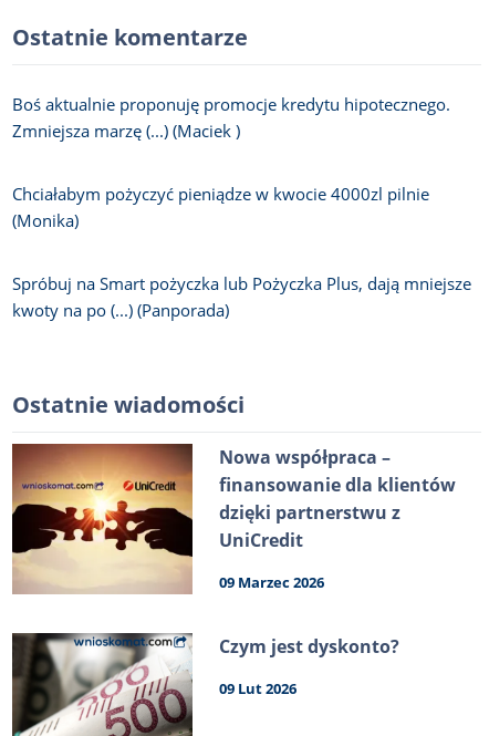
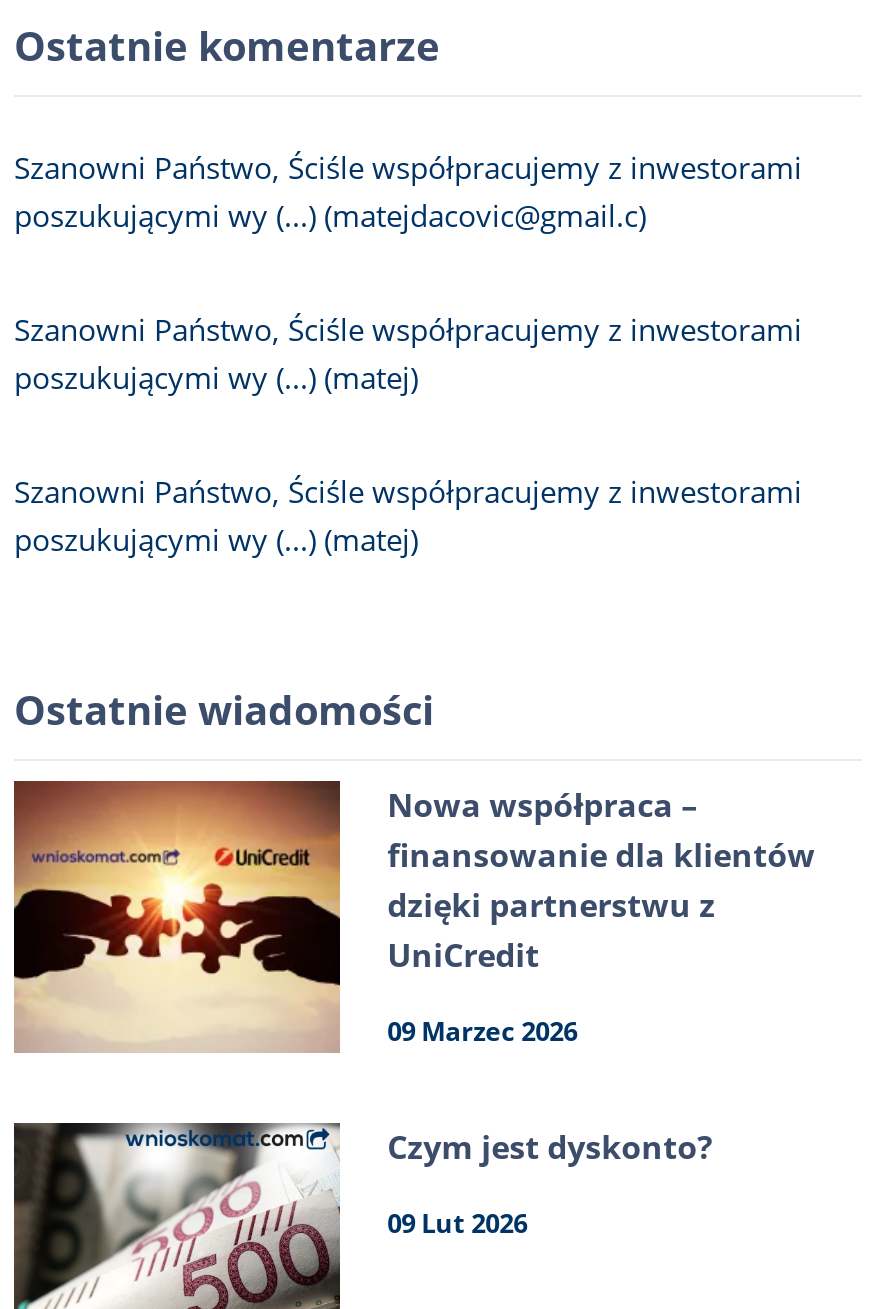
- Boś aktualnie proponuję promocje kredytu hipotecznego.
- Zmniejsza marzę (...) (Maciek )
+ Szanowni Państwo, Ściśle współpracujemy z inwestorami
+ poszukującymi wy (...) (matejdacovic@gmail.c)

- Chciałabym pożyczyć pieniądze w kwocie 4000zl pilnie
- (Monika)
+ Szanowni Państwo, Ściśle współpracujemy z inwestorami
+ poszukującymi wy (...) (matej)

- Spróbuj na Smart pożyczka lub Pożyczka Plus, dają mniejsze
- kwoty na po (...) (Panporada)
+ Szanowni Państwo, Ściśle współpracujemy z inwestorami
+ poszukującymi wy (...) (matej)
